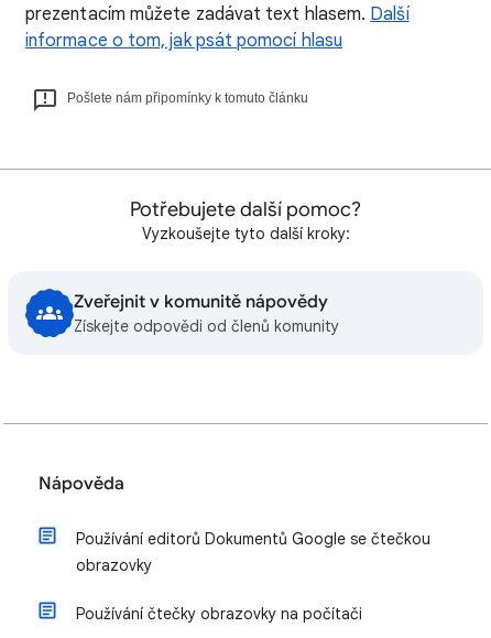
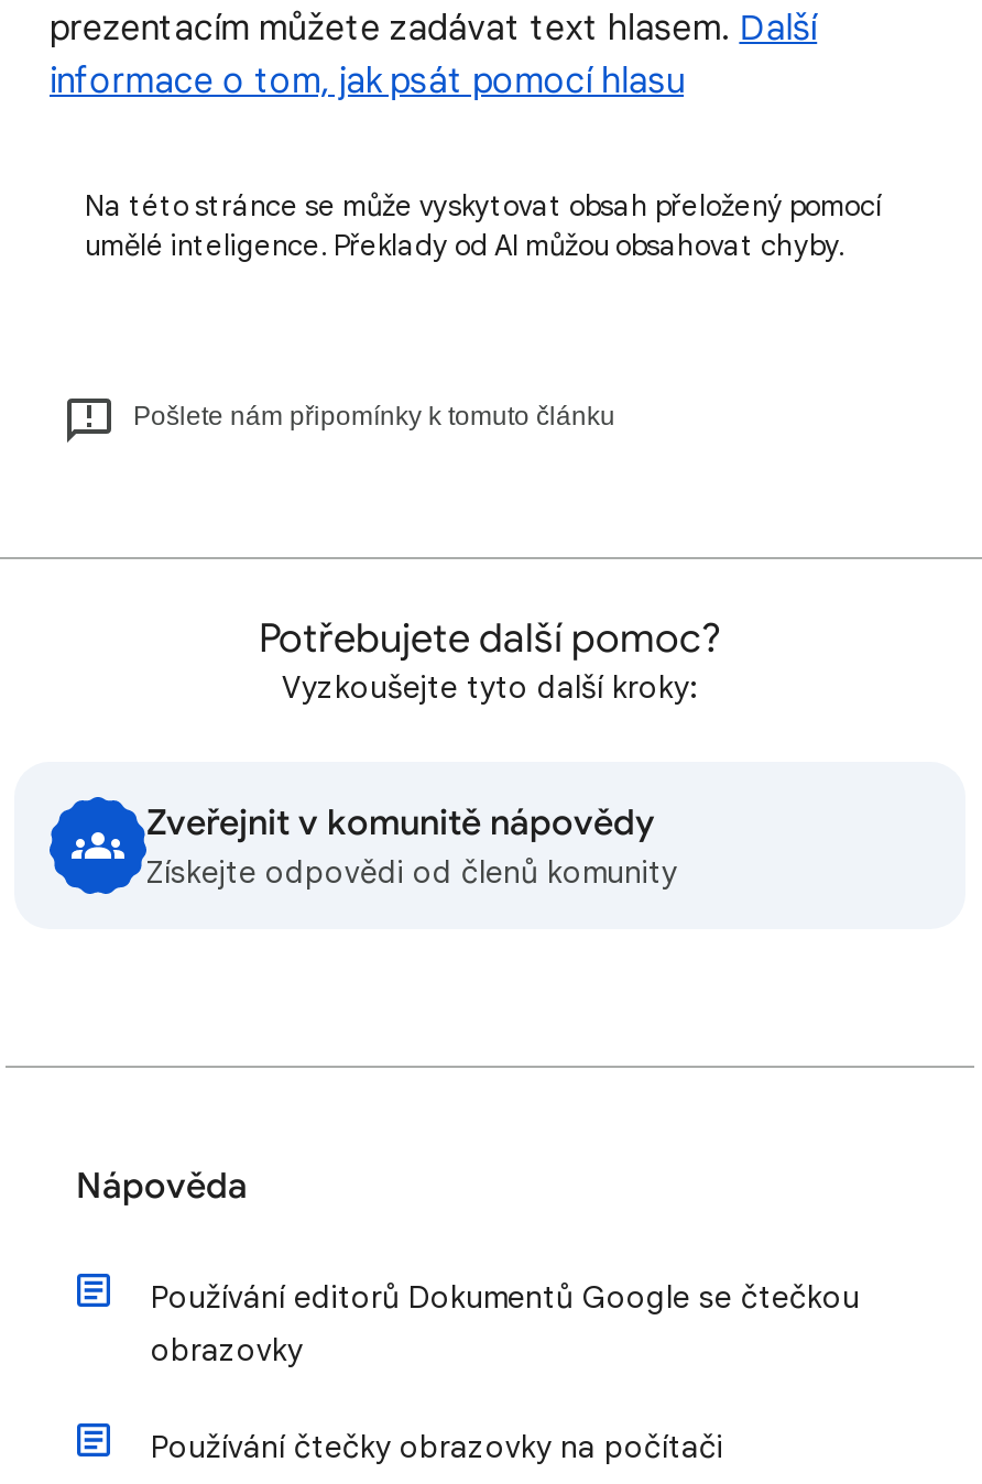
+ Na této stránce se může vyskytovat obsah přeložený pomocí
+ umělé inteligence. Překlady od AI můžou obsahovat chyby.
